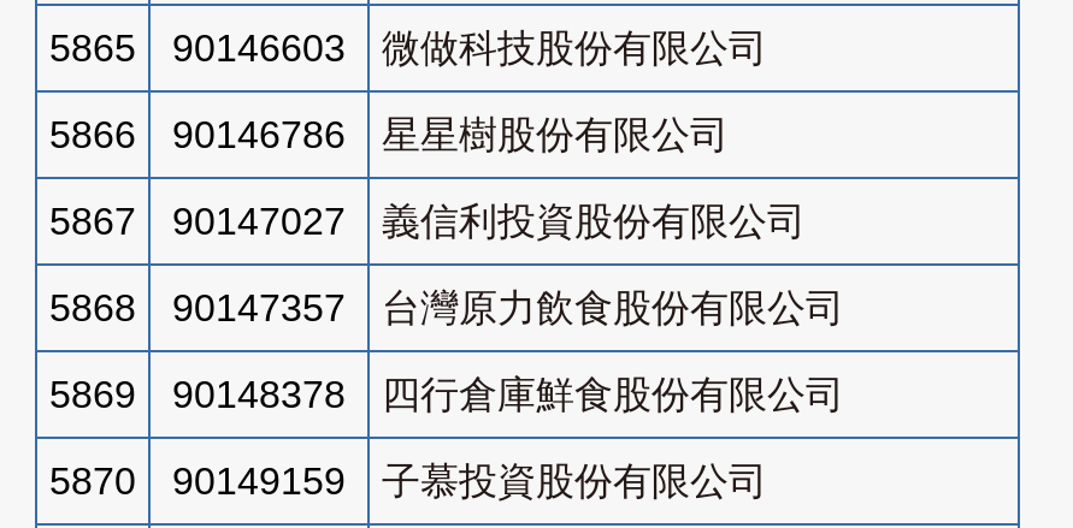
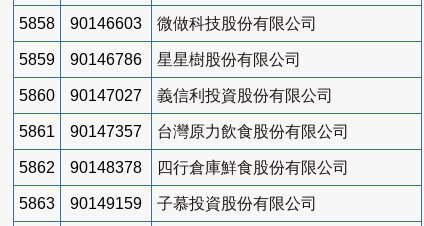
- 5865 90146603 微做科技股份有限公司
+ 5858 90146603 微做科技股份有限公司

- 5866 90146786 星星樹股份有限公司
+ 5859 90146786 星星樹股份有限公司

- 5867 90147027 義信利投資股份有限公司
+ 5860 90147027 義信利投資股份有限公司

- 5868 90147357 台灣原力飲食股份有限公司
+ 5861 90147357 台灣原力飲食股份有限公司

- 5869 90148378 四行倉庫鮮食股份有限公司
+ 5862 90148378 四行倉庫鮮食股份有限公司

- 5870 90149159 子慕投資股份有限公司
+ 5863 90149159 子慕投資股份有限公司
